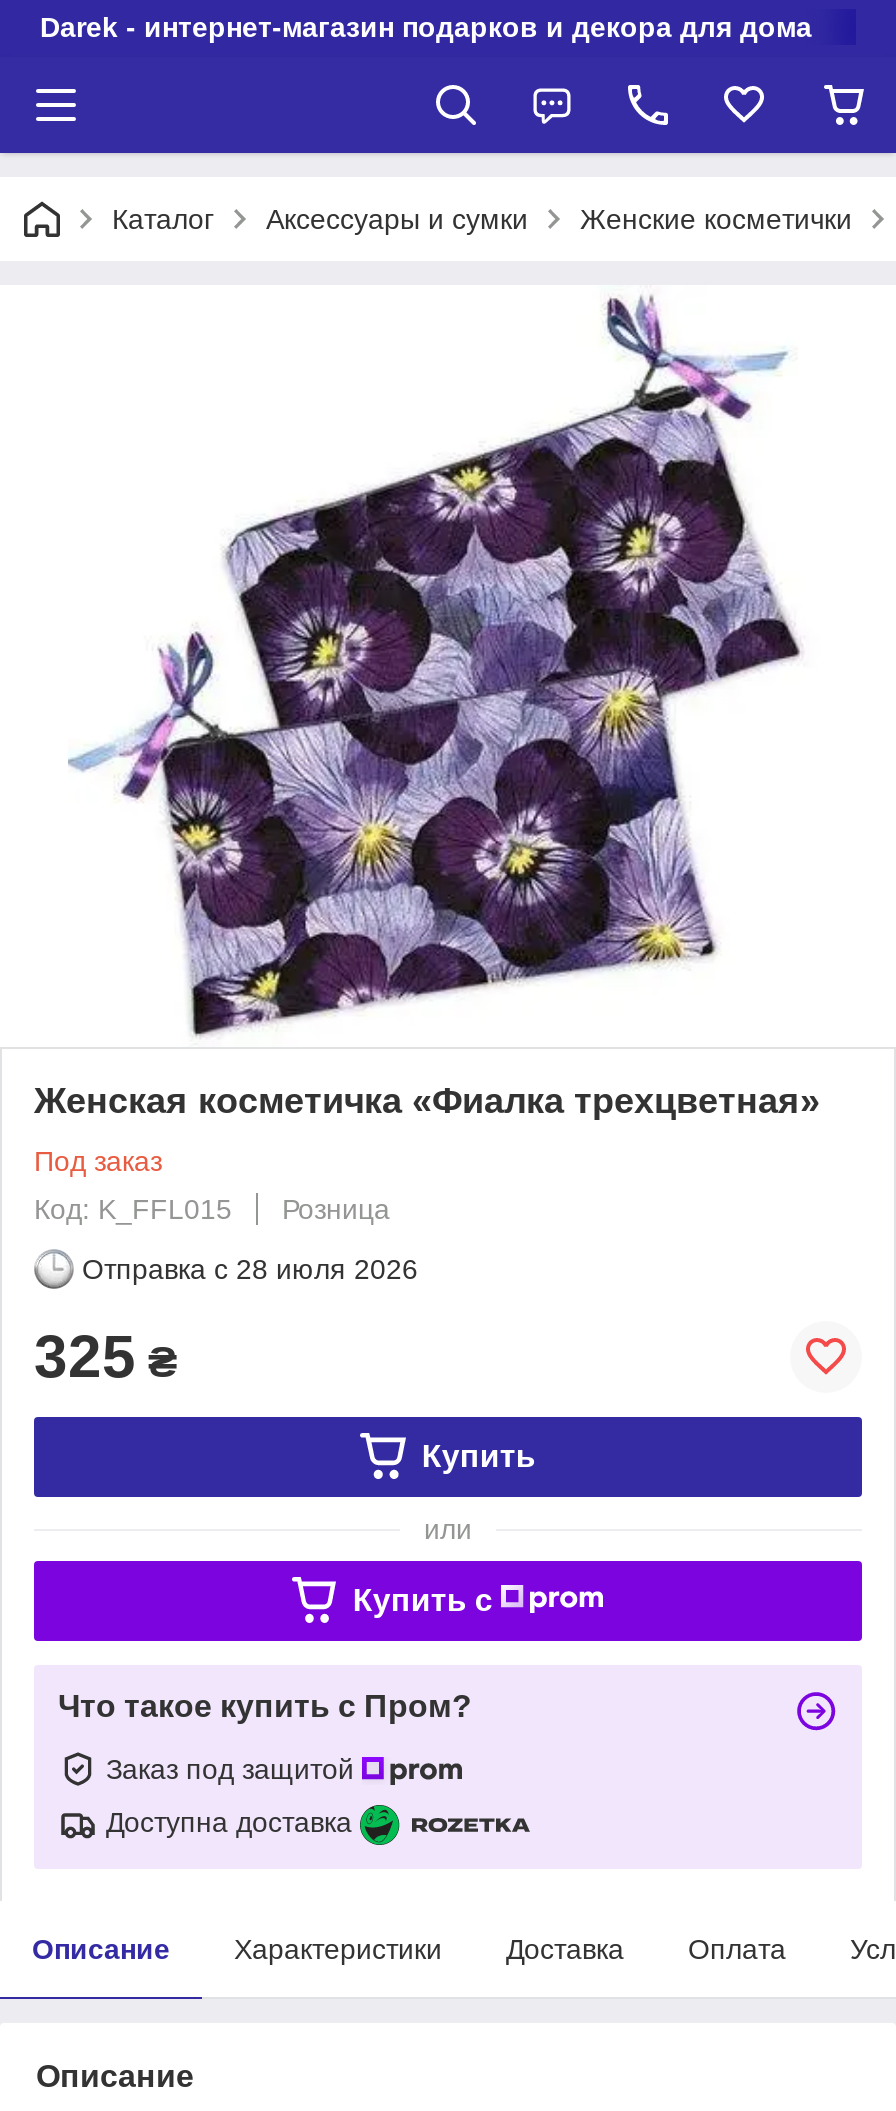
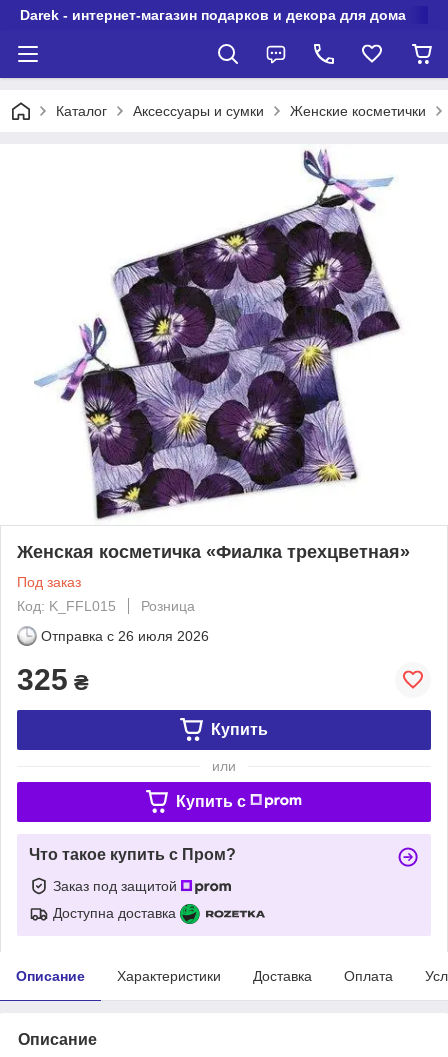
- Отправка с 28 июля 2026
+ Отправка с 26 июля 2026
